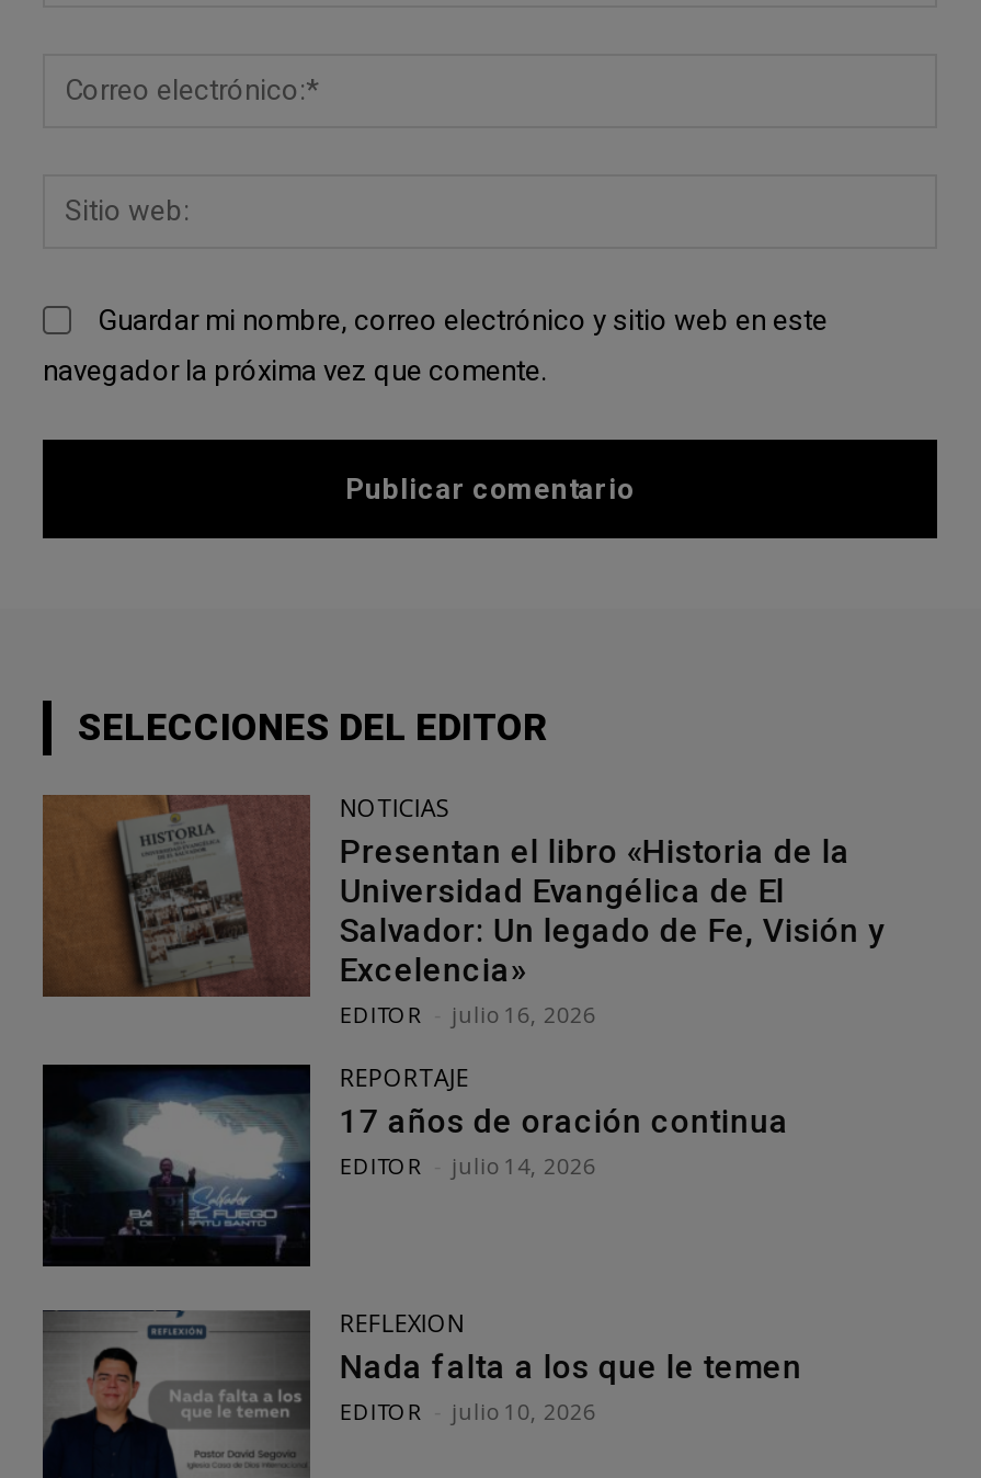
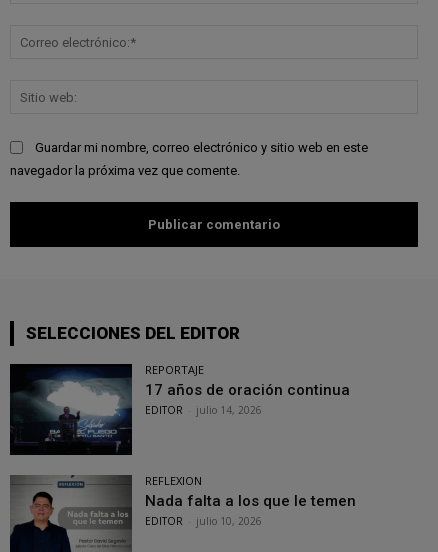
- [image]
- NOTICIAS
- Presentan el libro «Historia de la
- Universidad Evangélica de El
- Salvador: Un legado de Fe, Visión y
- Excelencia»
- EDITOR - julio 16, 2026
